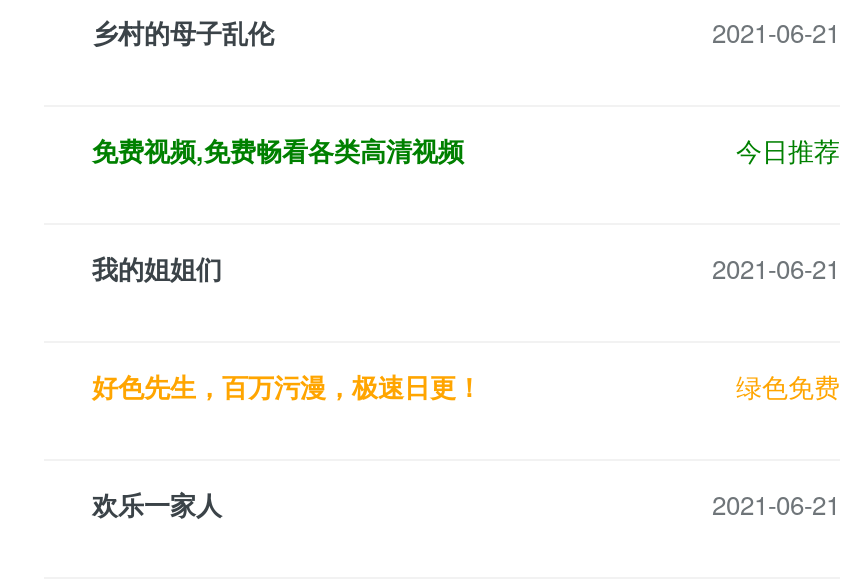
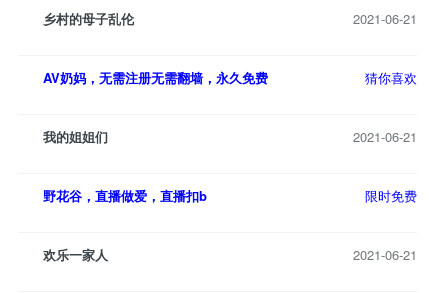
- 今日推荐
- 免费视频,免费畅看各类高清视频
+ 猜你喜欢
+ AV奶妈，无需注册无需翻墙，永久免费

- 绿色免费
- 好色先生，百万污漫，极速日更！
+ 限时免费
+ 野花谷，直播做爱，直播扣b
